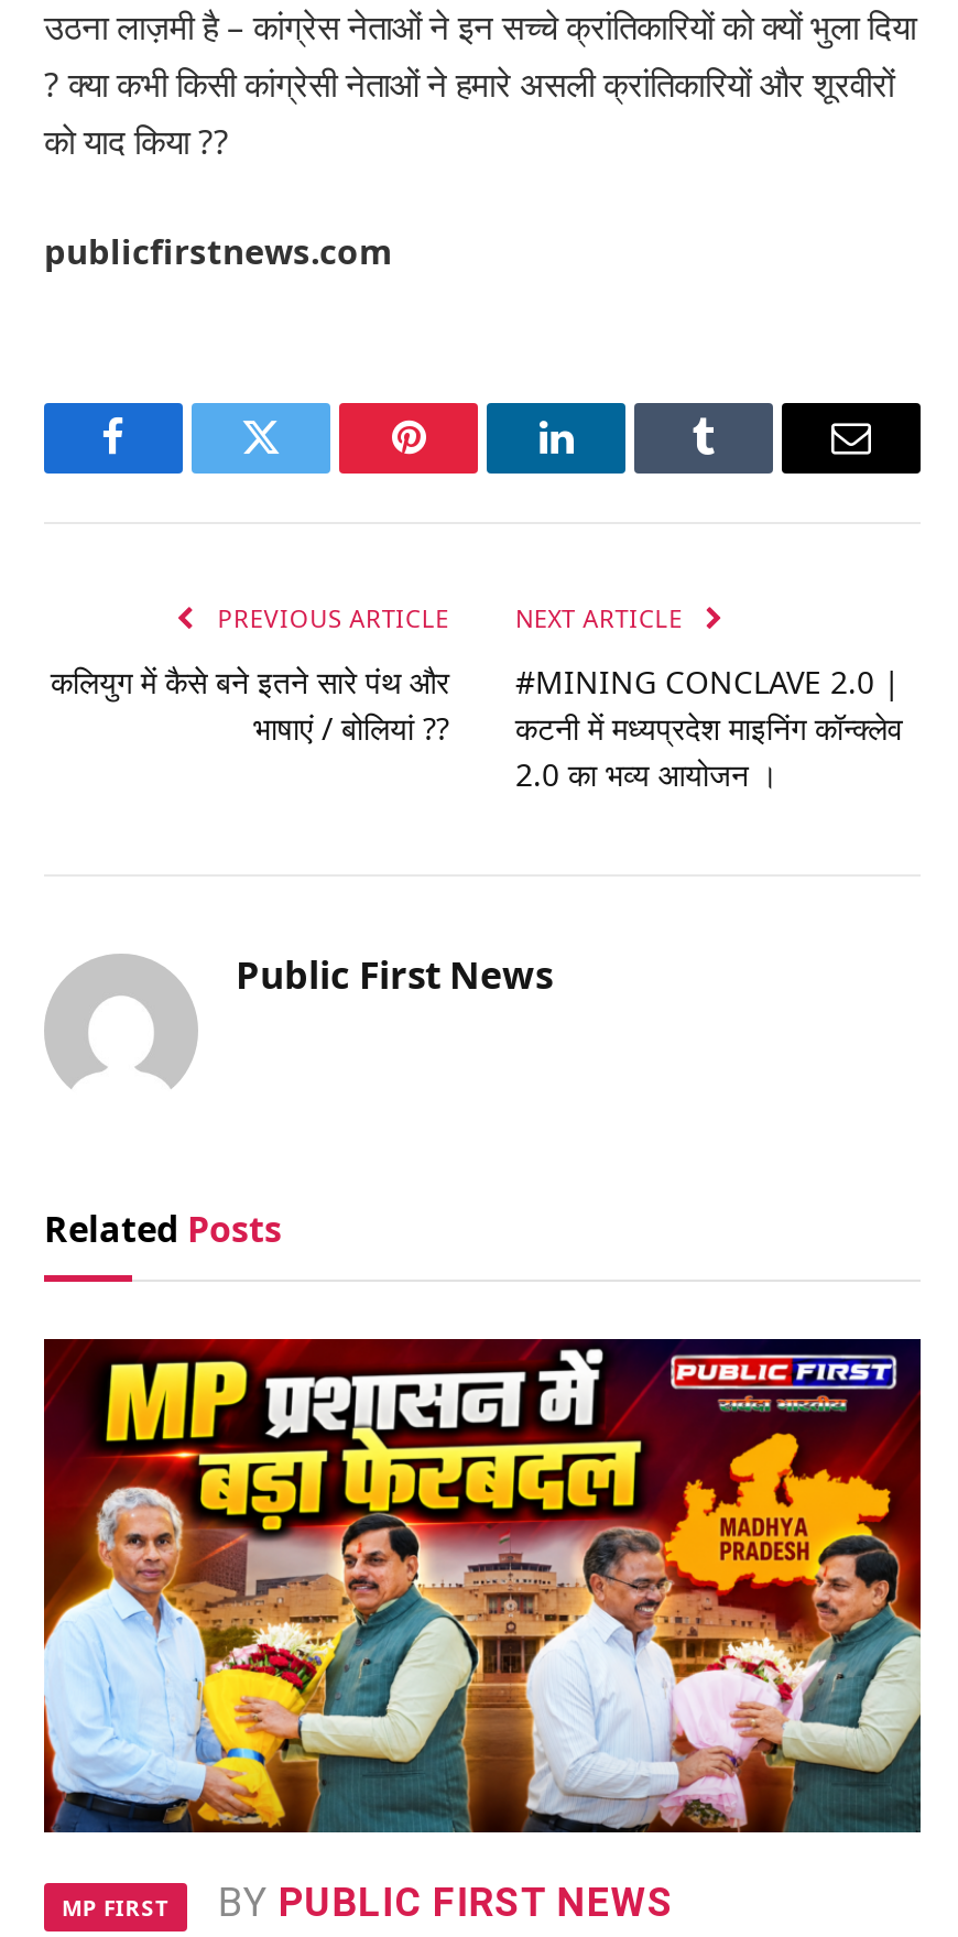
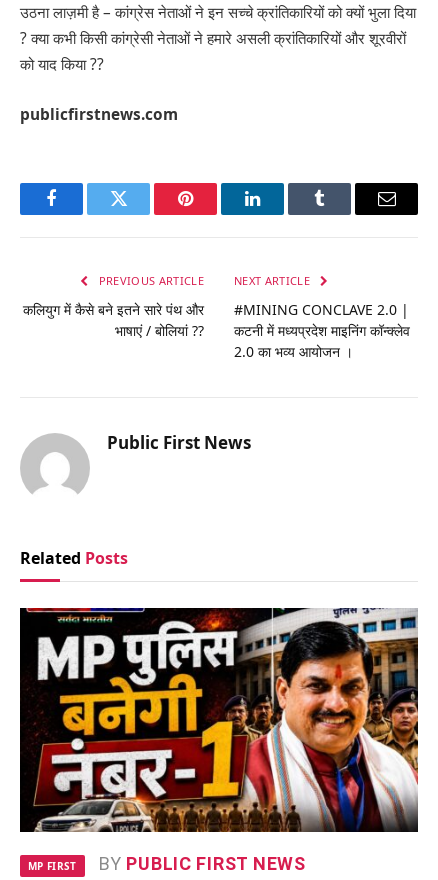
- [image]
+ [image]
